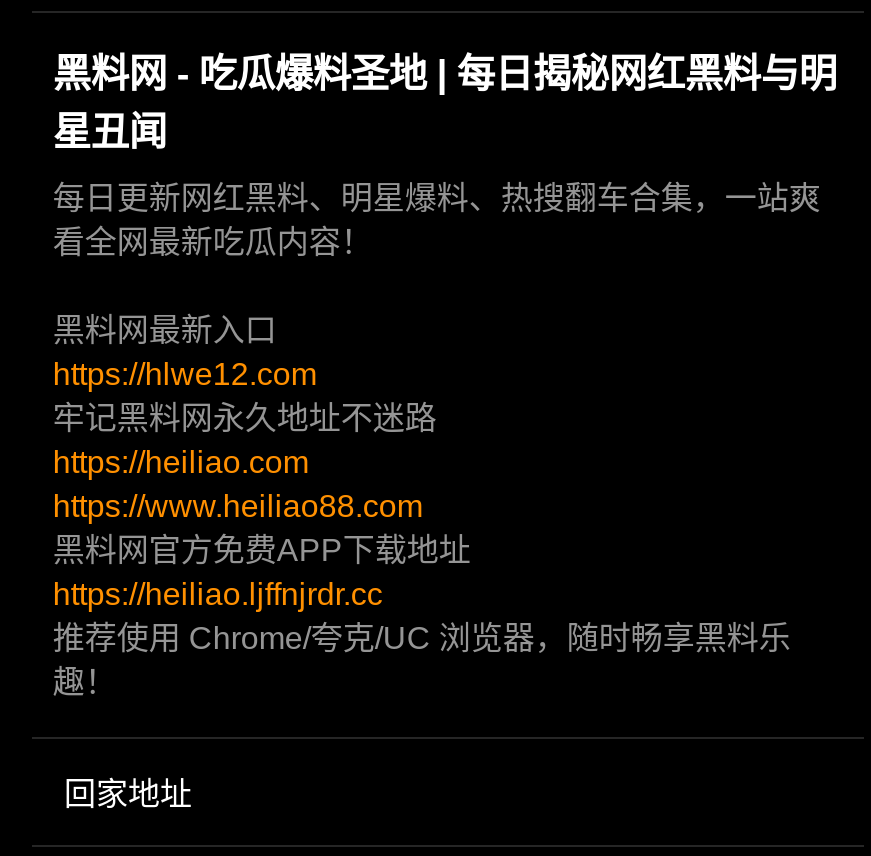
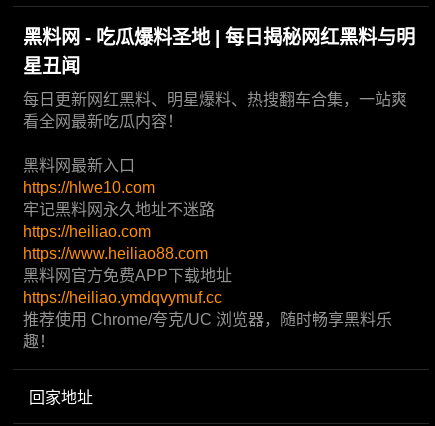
- https://hlwe12.com
+ https://hlwe10.com

- https://heiliao.ljffnjrdr.cc
+ https://heiliao.ymdqvymuf.cc
